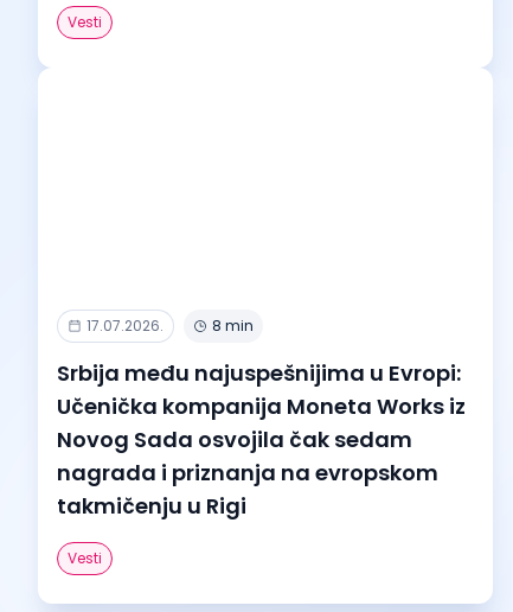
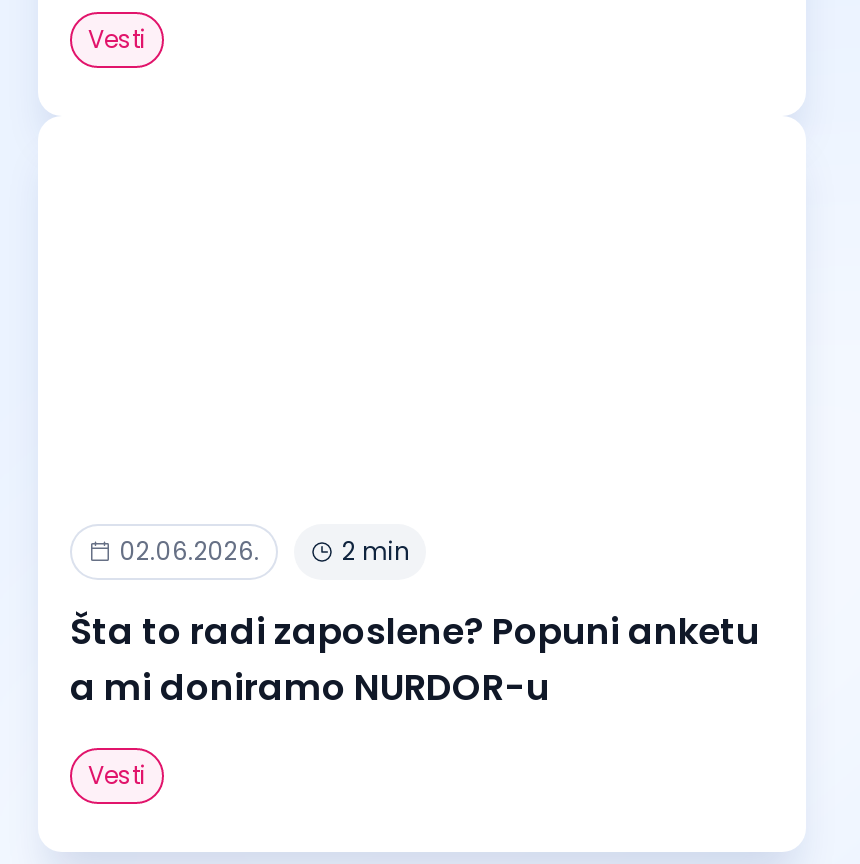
- 17.07.2026.
- 8 min
+ 02.06.2026.
+ 2 min

- Srbija među najuspešnijima u Evropi:
- Učenička kompanija Moneta Works iz
- Novog Sada osvojila čak sedam
- nagrada i priznanja na evropskom
- takmičenju u Rigi
+ Šta to radi zaposlene? Popuni anketu
+ a mi doniramo NURDOR-u
